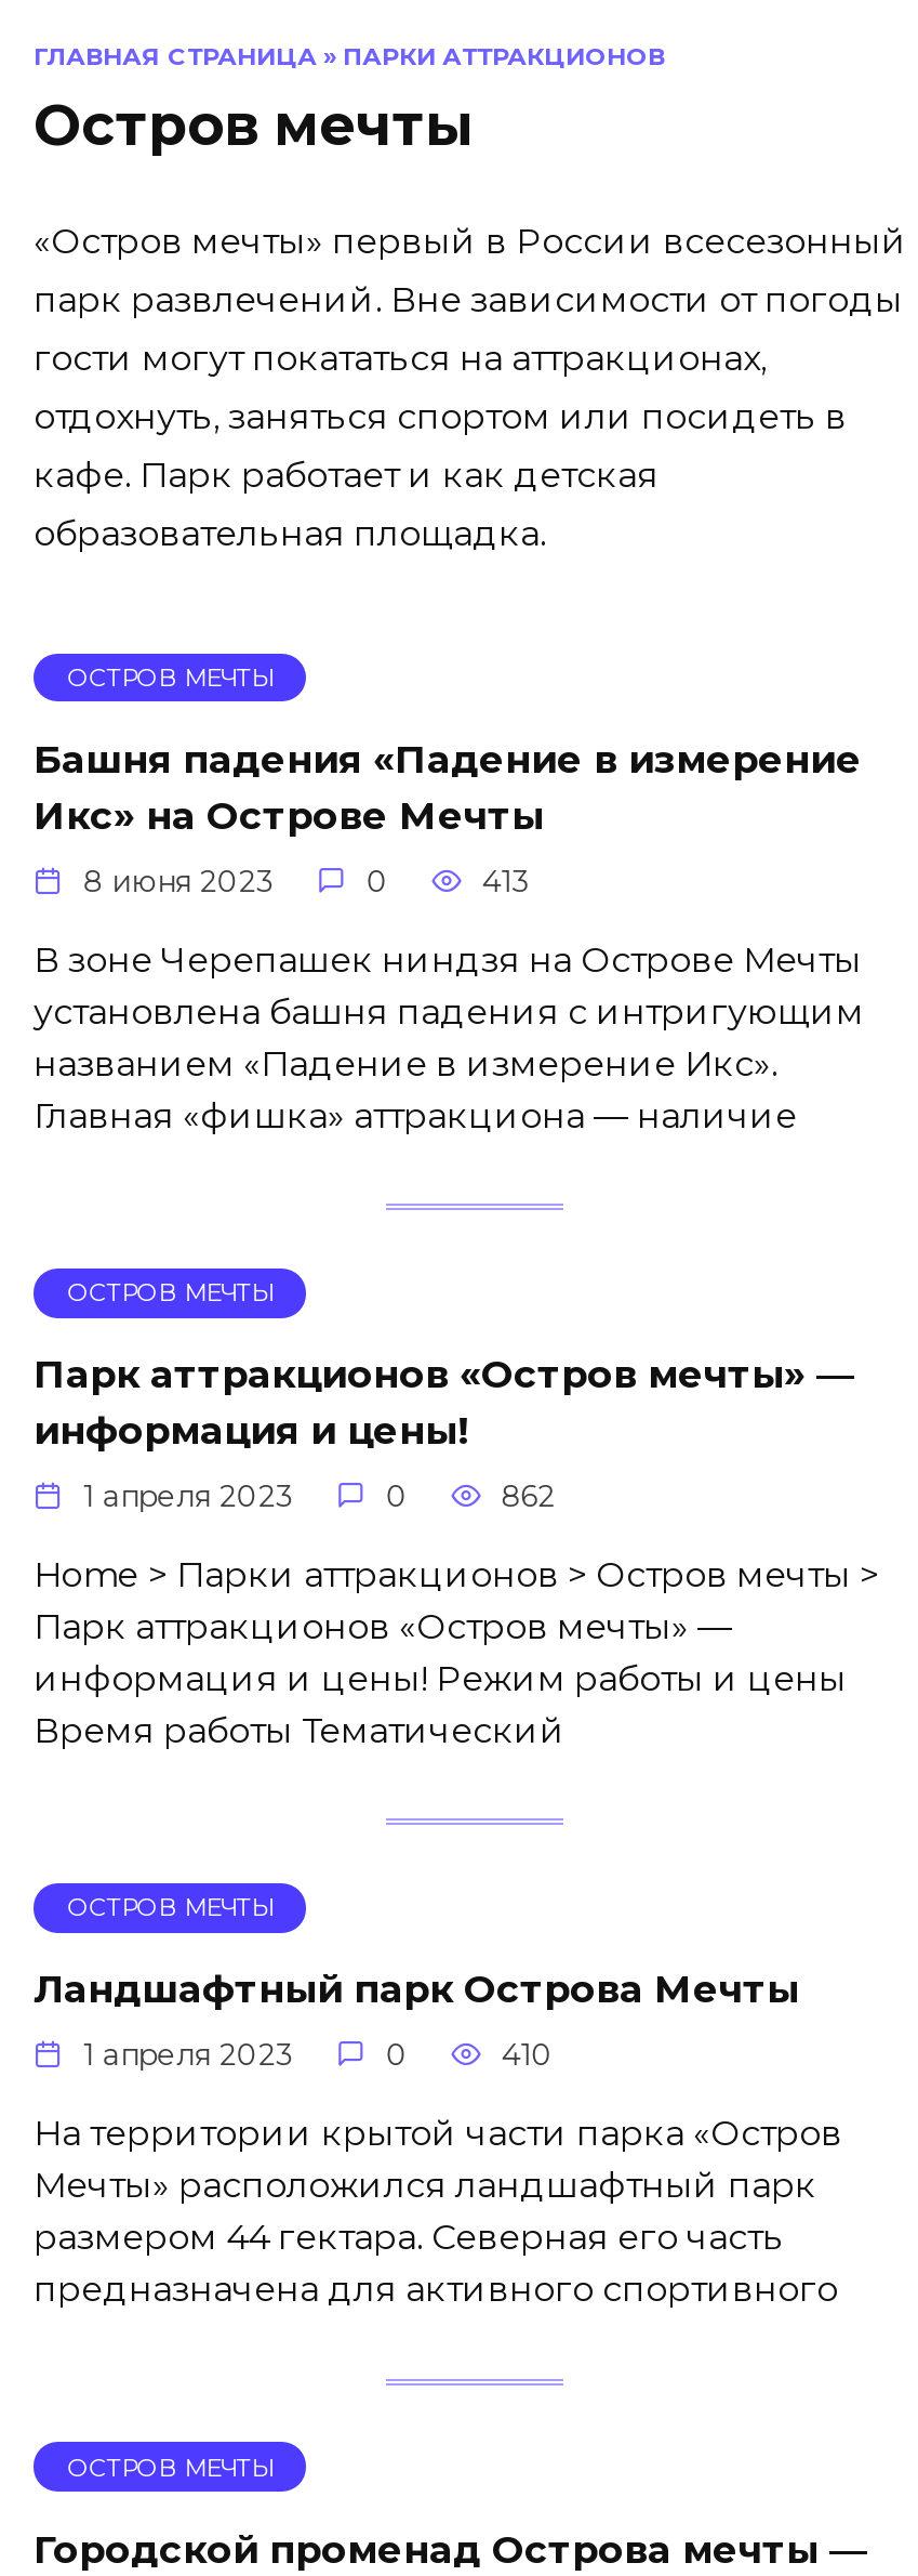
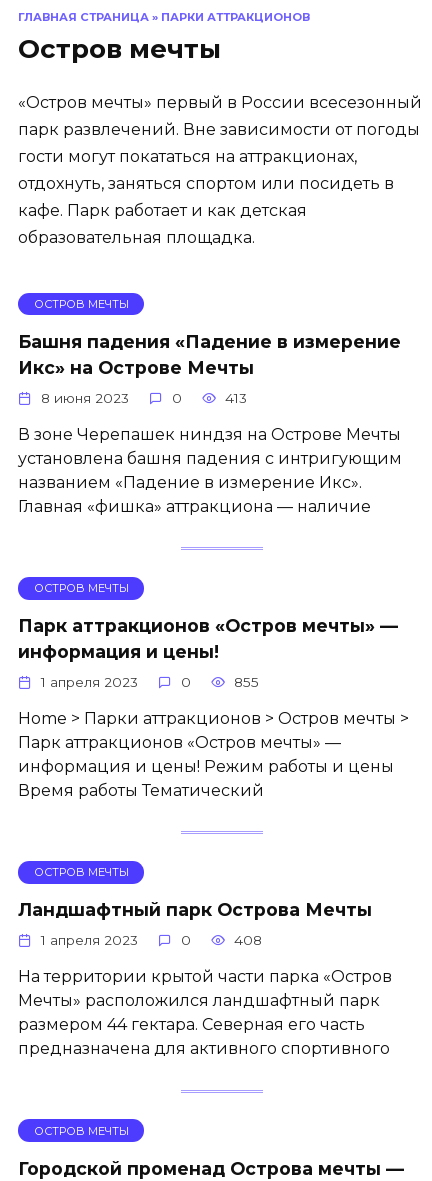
- 862
+ 855

- 410
+ 408
